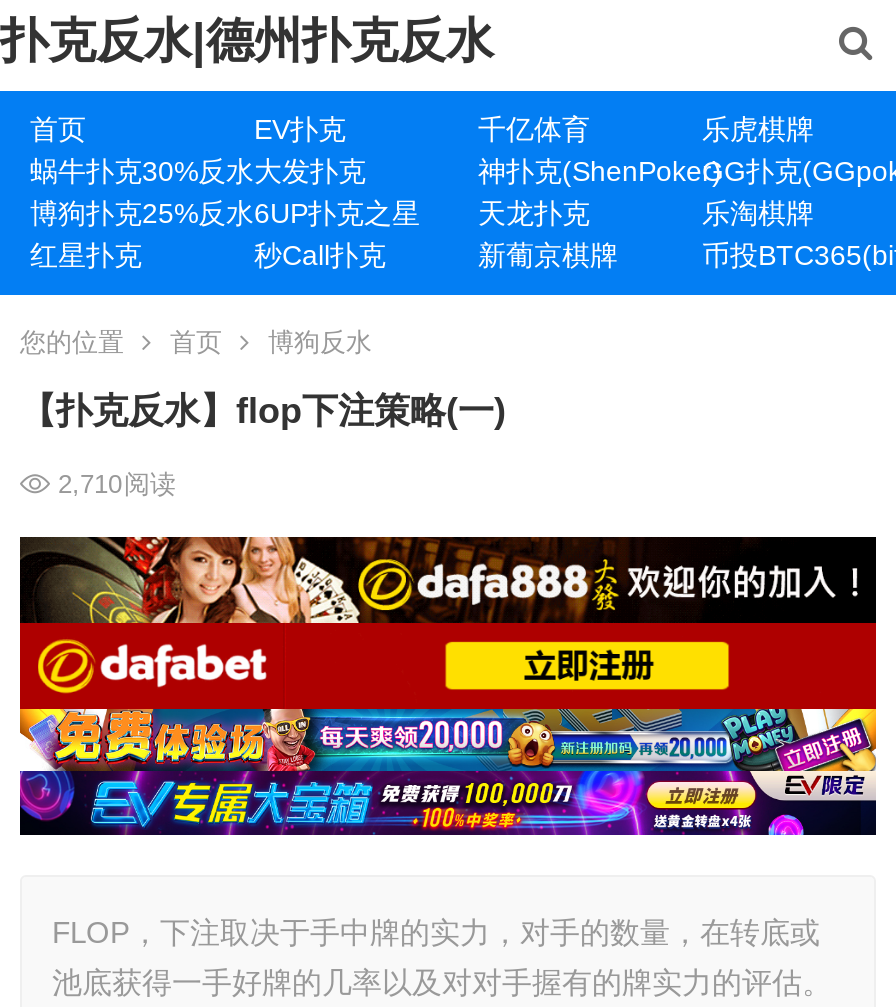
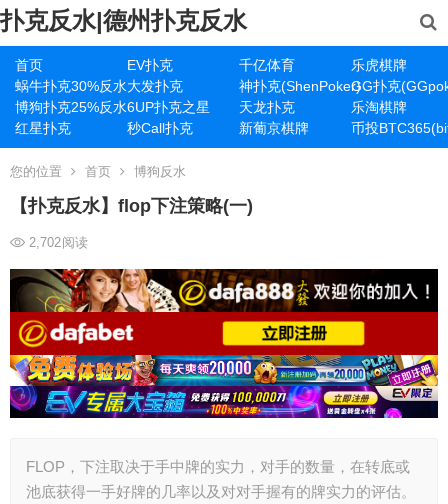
- 2,710阅读
+ 2,702阅读
